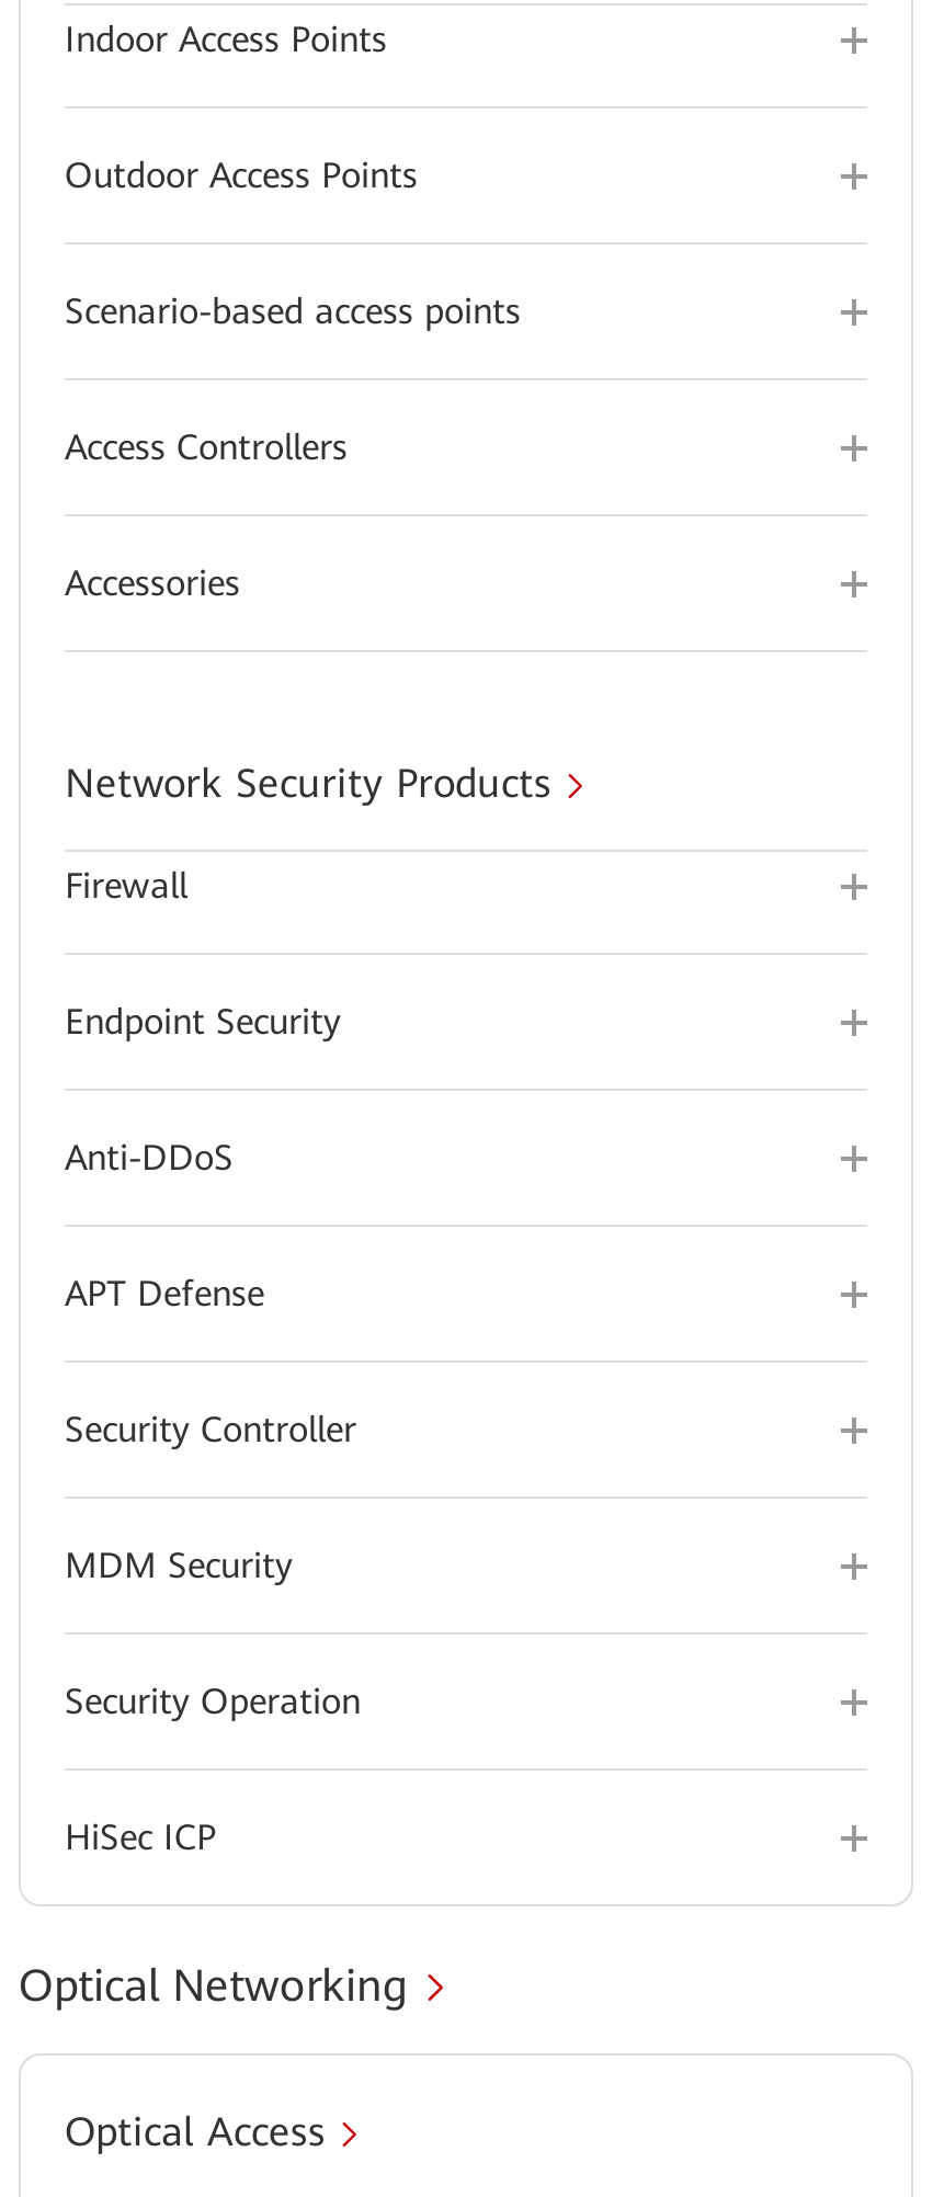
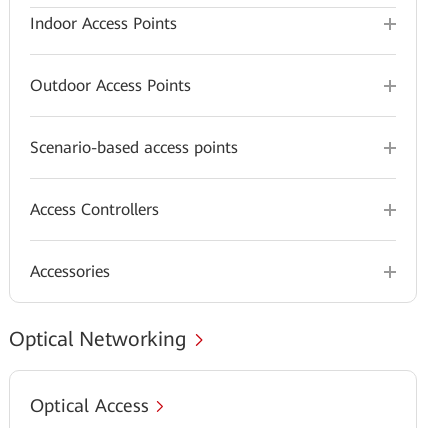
- Network Security Products
- Firewall
- Endpoint Security
- Anti-DDoS
- APT Defense
- Security Controller
- MDM Security
- Security Operation
- HiSec ICP
